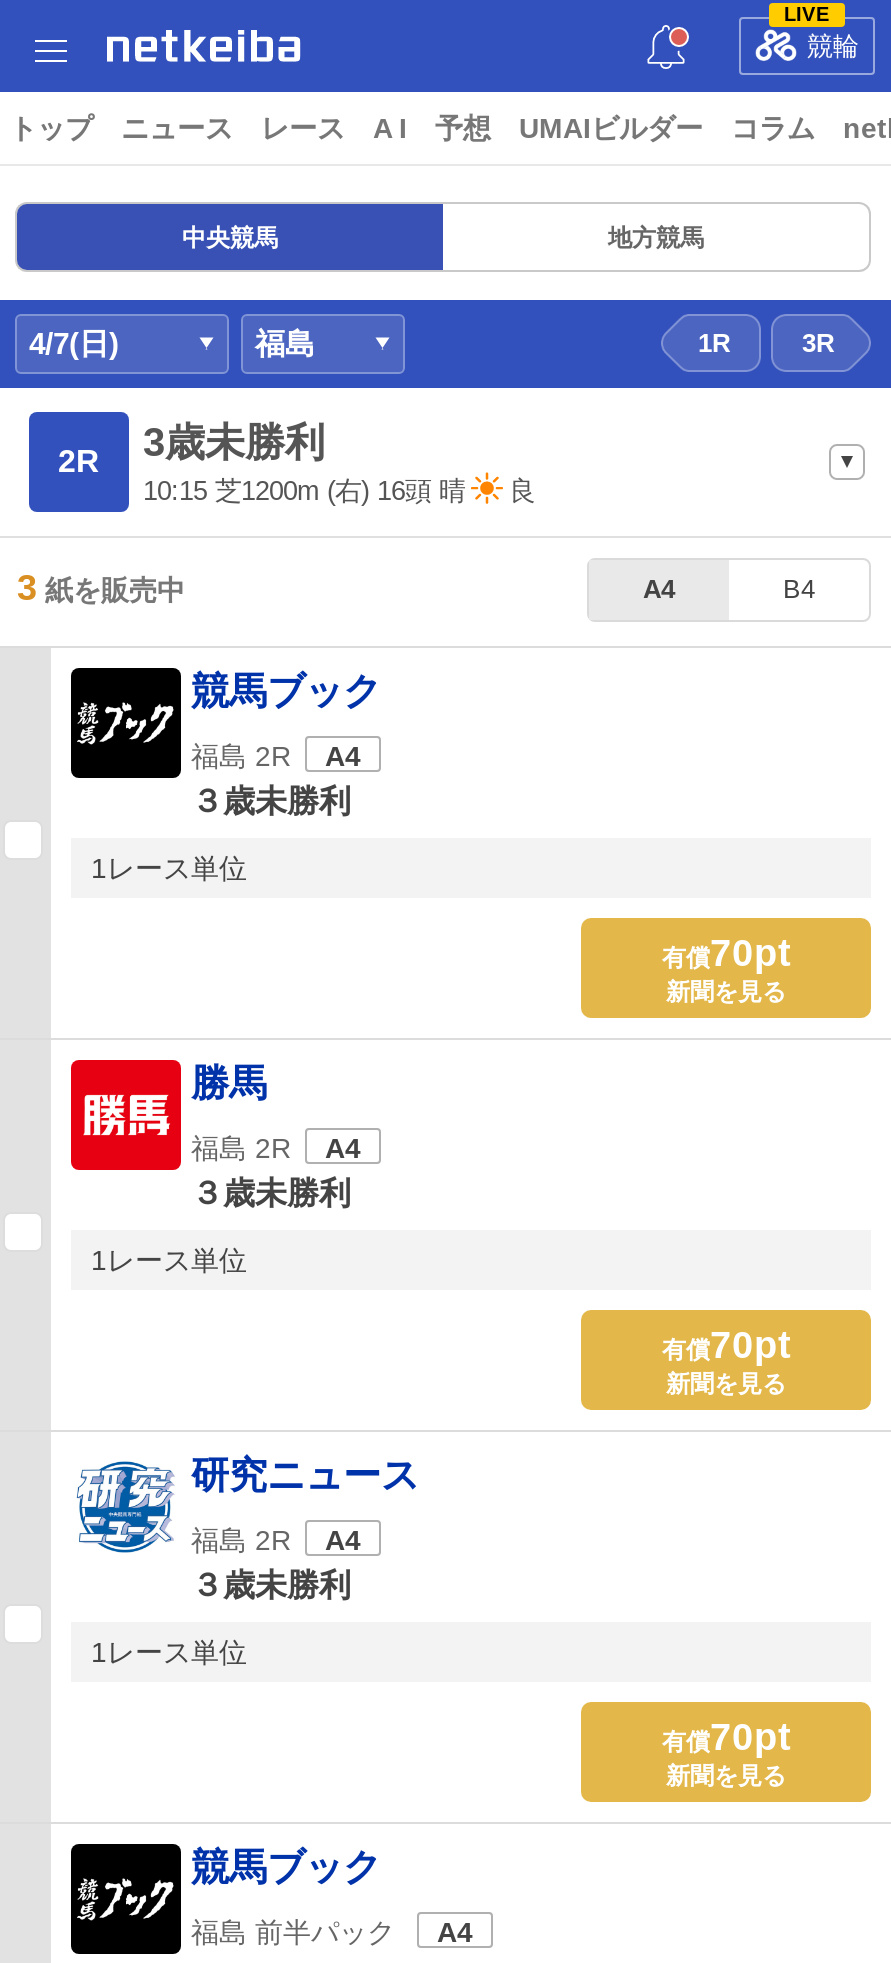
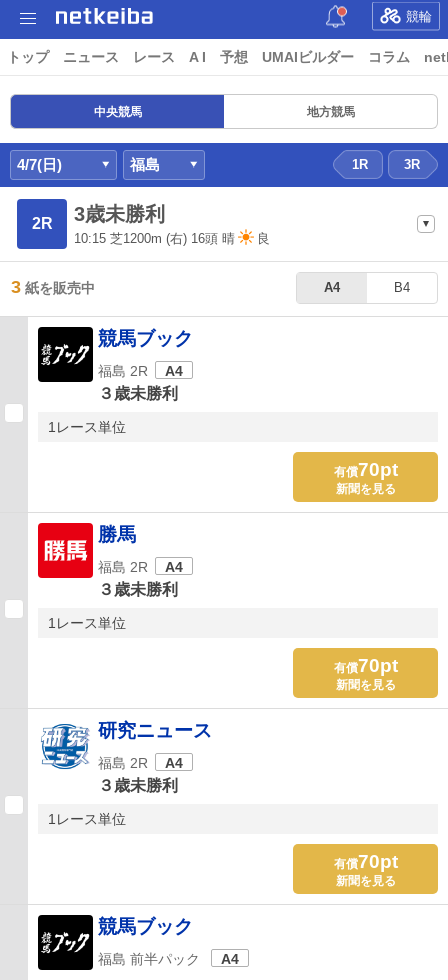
- LIVE
